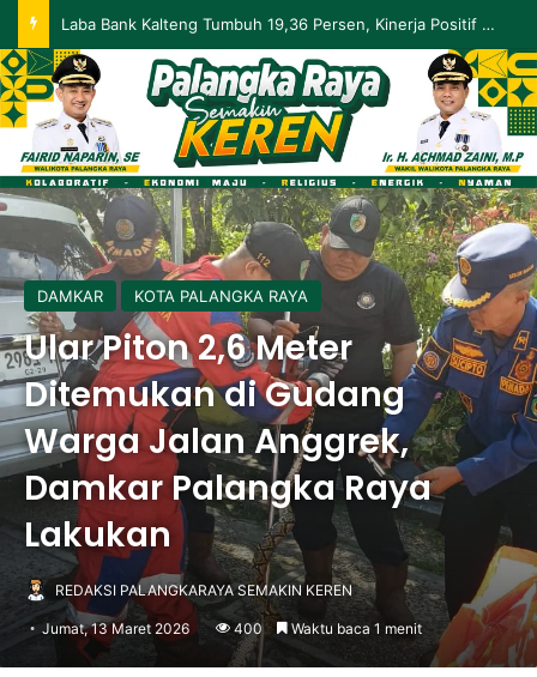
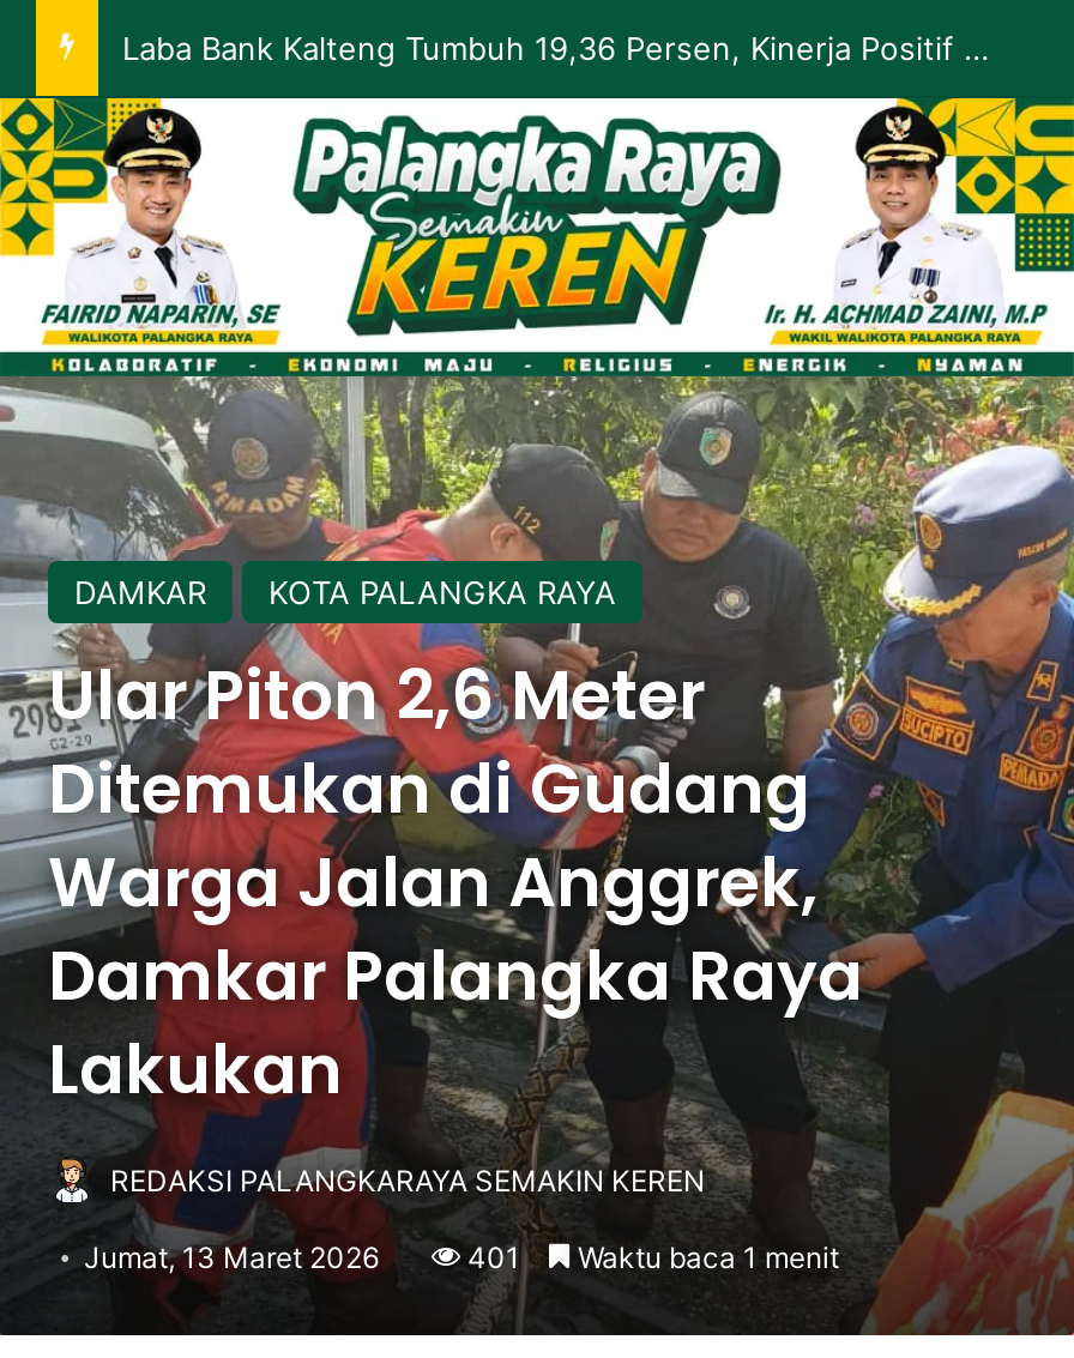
- 400 Waktu baca 1 menit
+ 401 Waktu baca 1 menit
